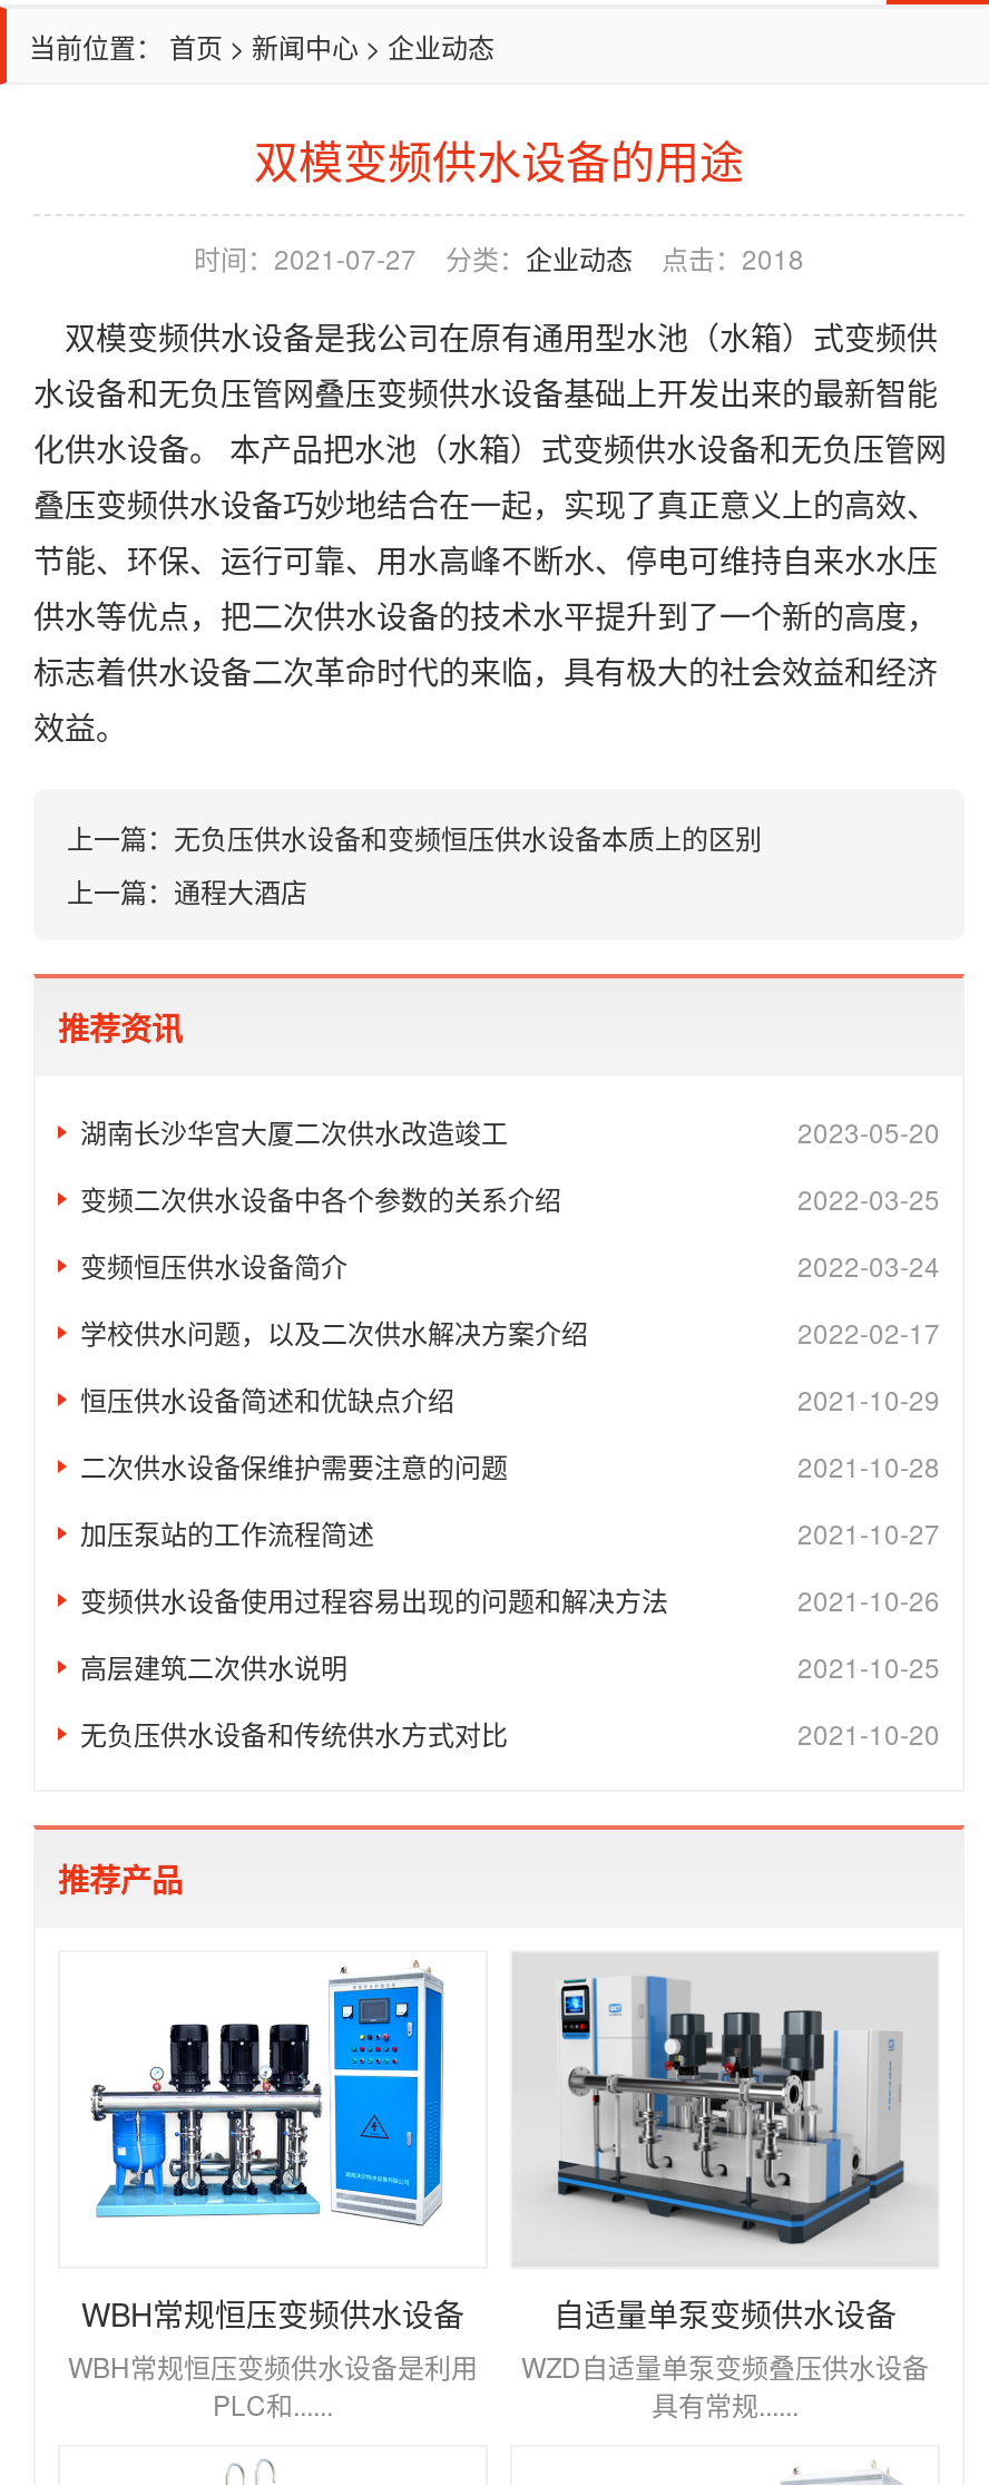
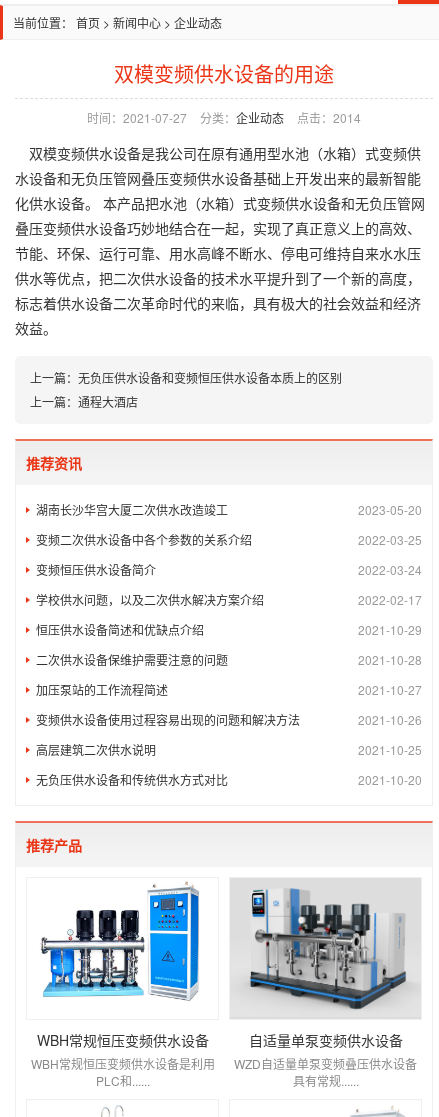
- 时间：2021-07-27 分类：企业动态 点击：2018
+ 时间：2021-07-27 分类：企业动态 点击：2014
